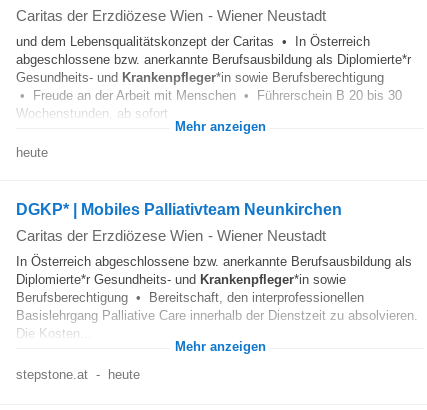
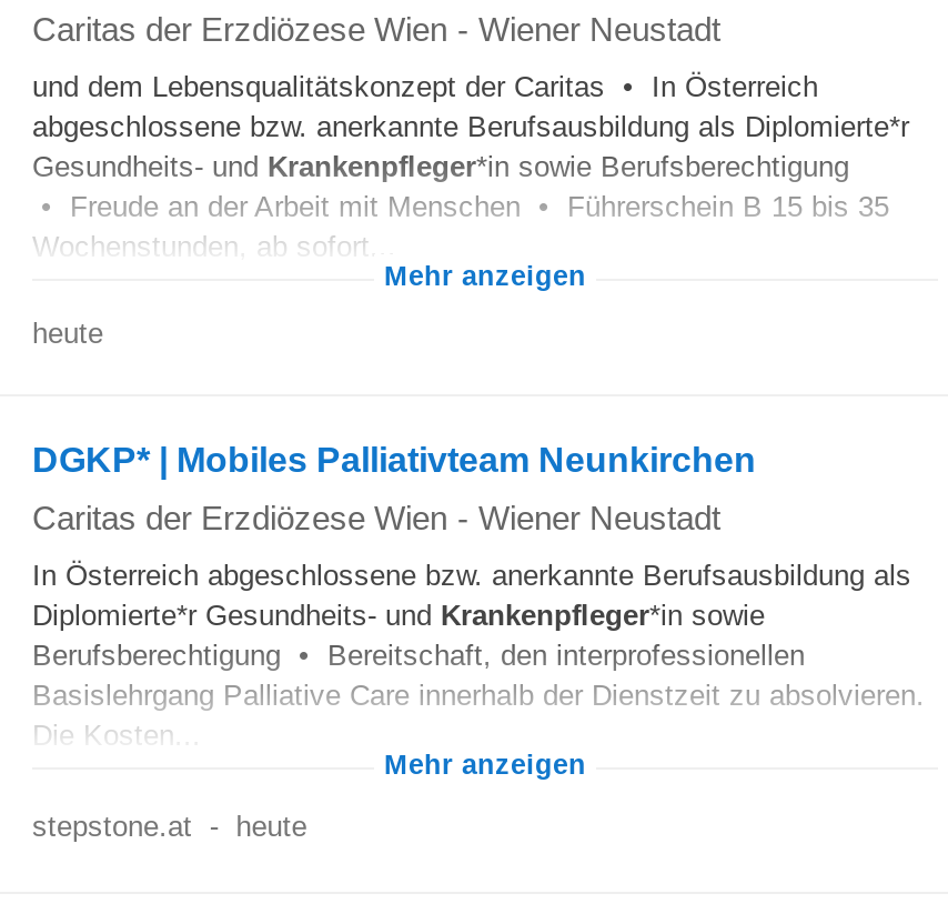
- • Freude an der Arbeit mit Menschen • Führerschein B 20 bis 30
+ • Freude an der Arbeit mit Menschen • Führerschein B 15 bis 35
